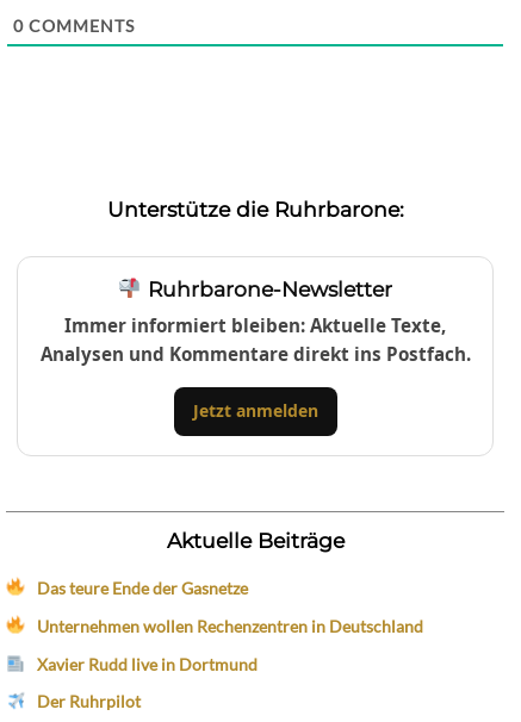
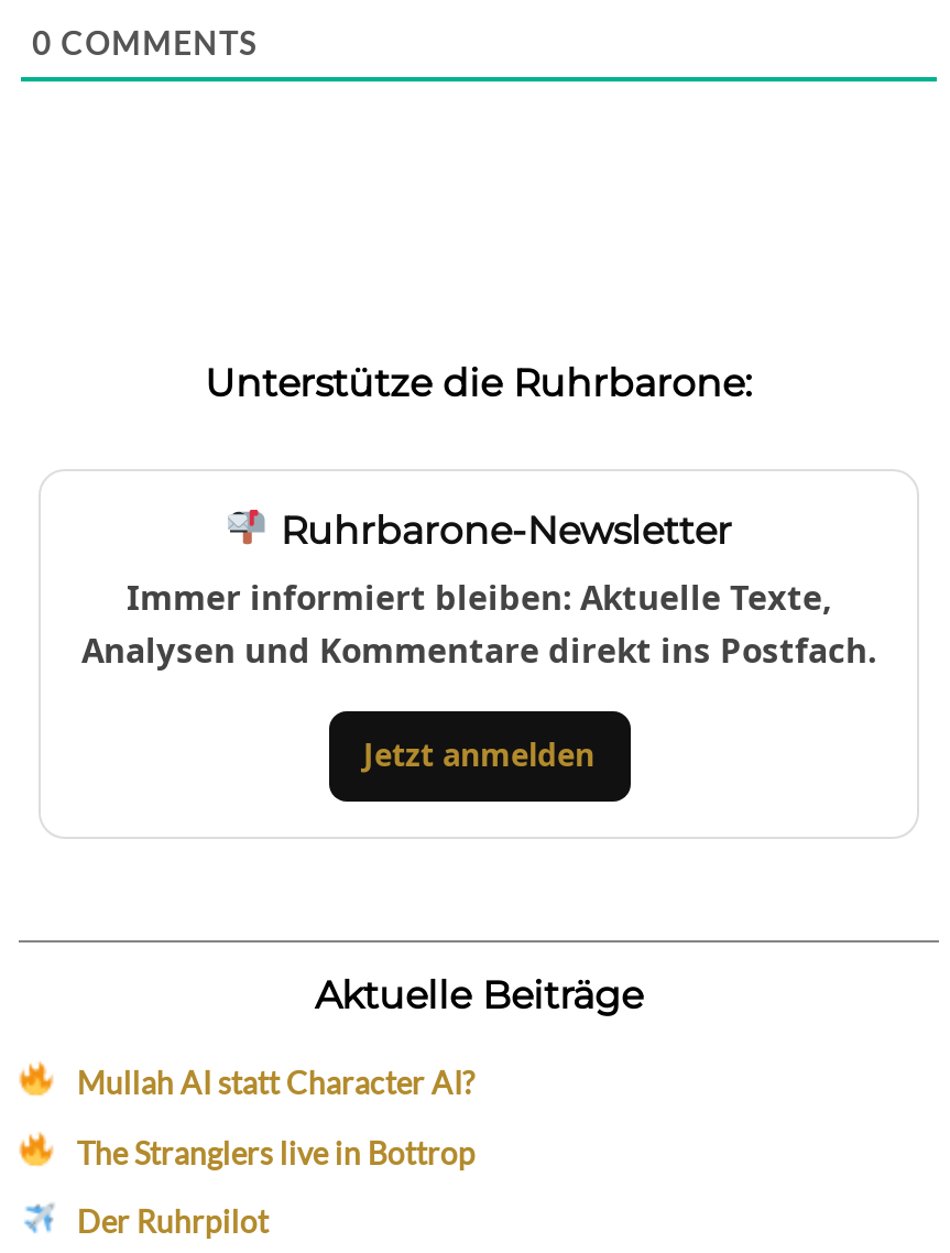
- Das teure Ende der Gasnetze
- Unternehmen wollen Rechenzentren in Deutschland
- Xavier Rudd live in Dortmund
+ Mullah AI statt Character AI?
+ The Stranglers live in Bottrop
